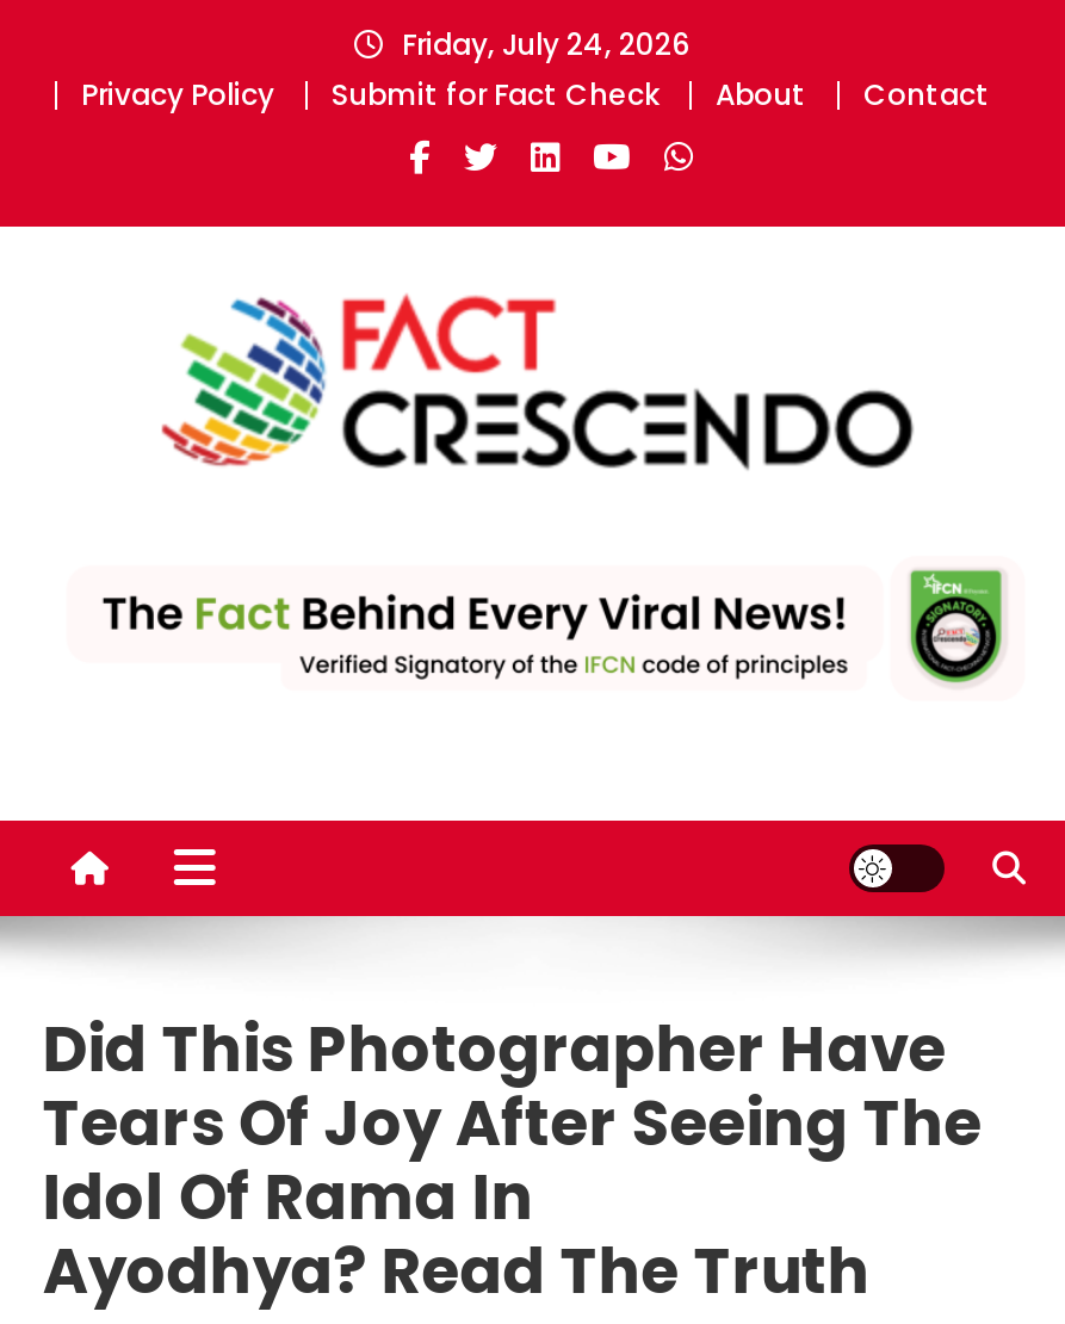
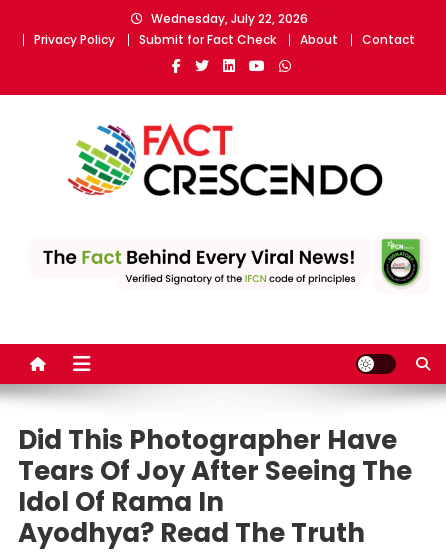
- Friday, July 24, 2026
+ Wednesday, July 22, 2026
